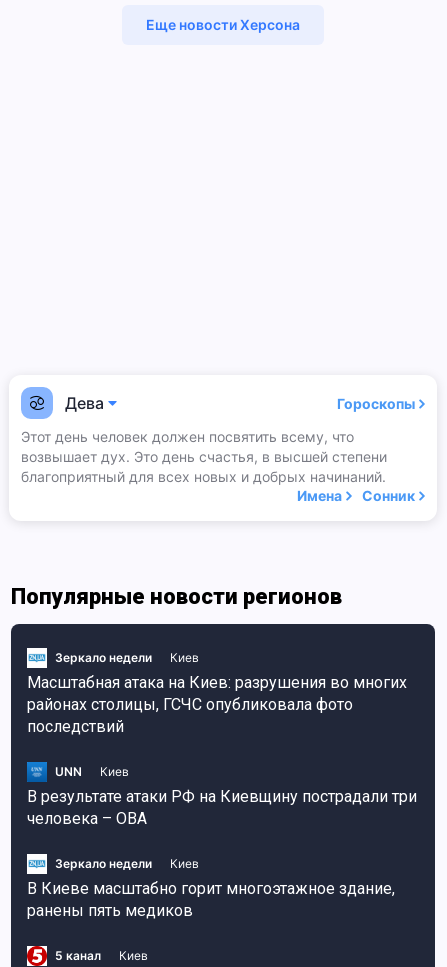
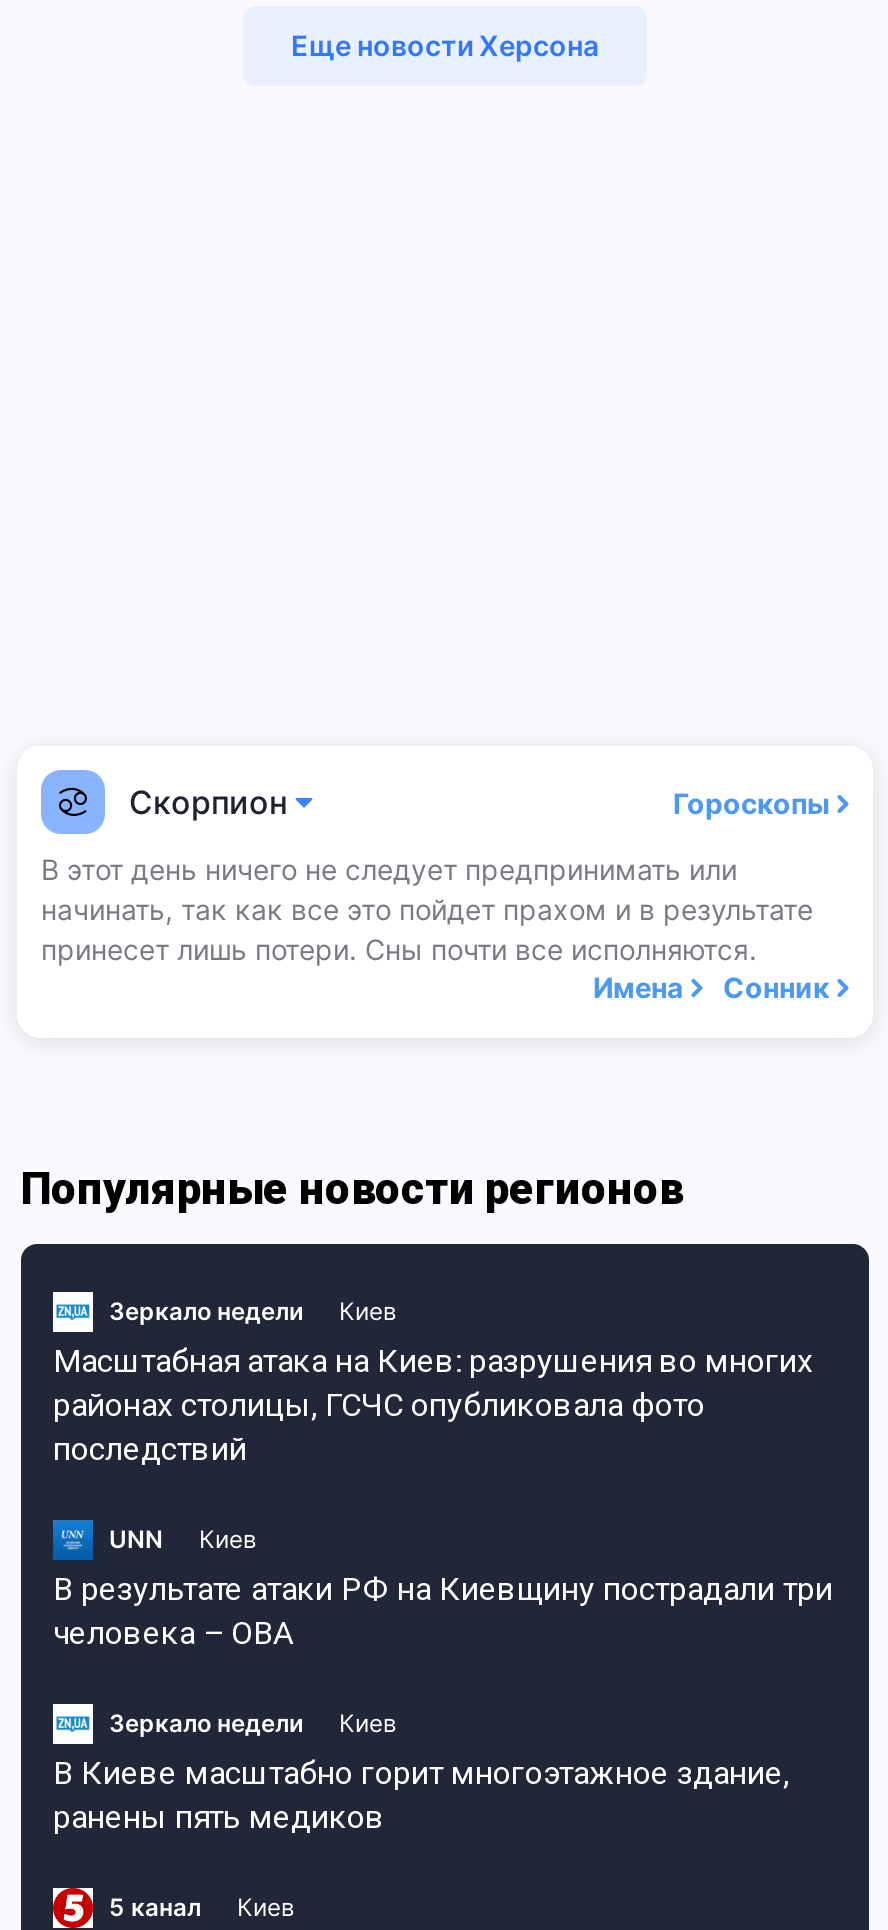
- Дева
+ Скорпион

- Этот день человек должен посвятить всему, что
- возвышает дух. Это день счастья, в высшей степени
- благоприятный для всех новых и добрых начинаний.
+ В этот день ничего не следует предпринимать или
+ начинать, так как все это пойдет прахом и в результате
+ принесет лишь потери. Сны почти все исполняются.
